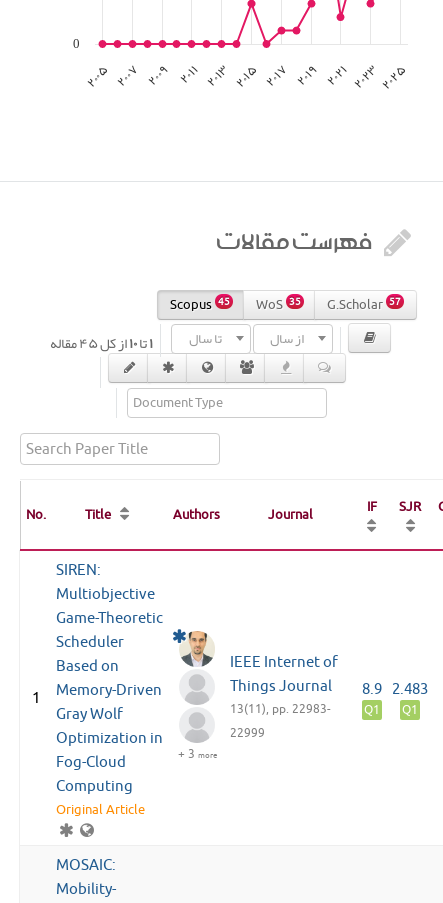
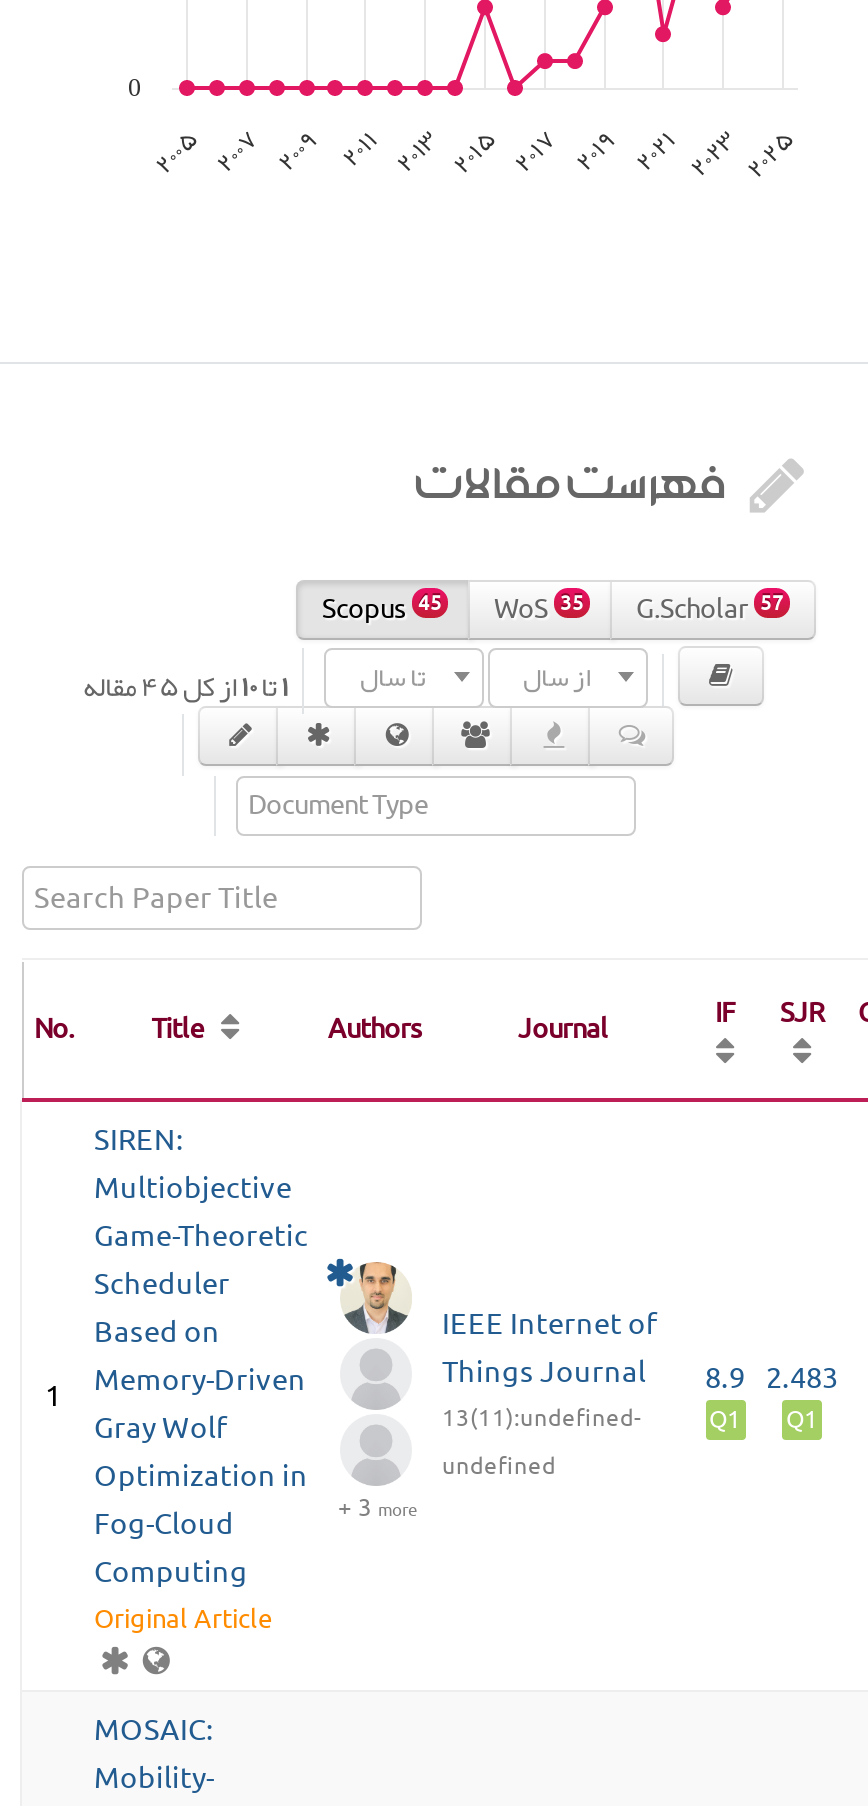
- 13(11), pp. 22983-
+ 13(11):undefined-

- 22999
+ undefined
